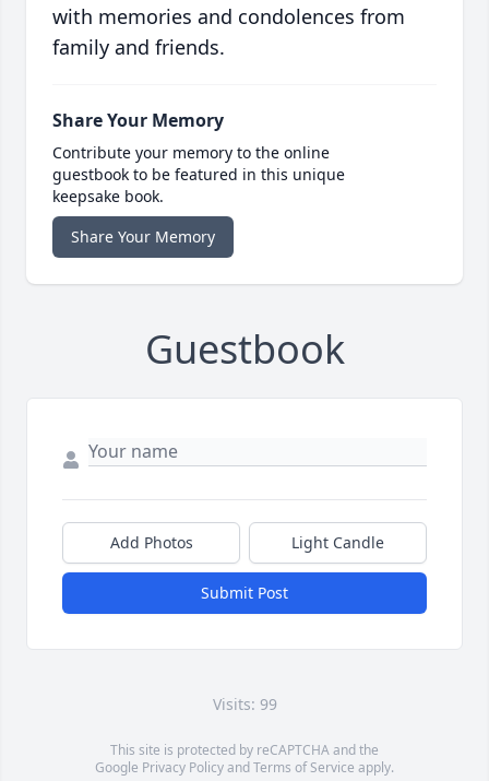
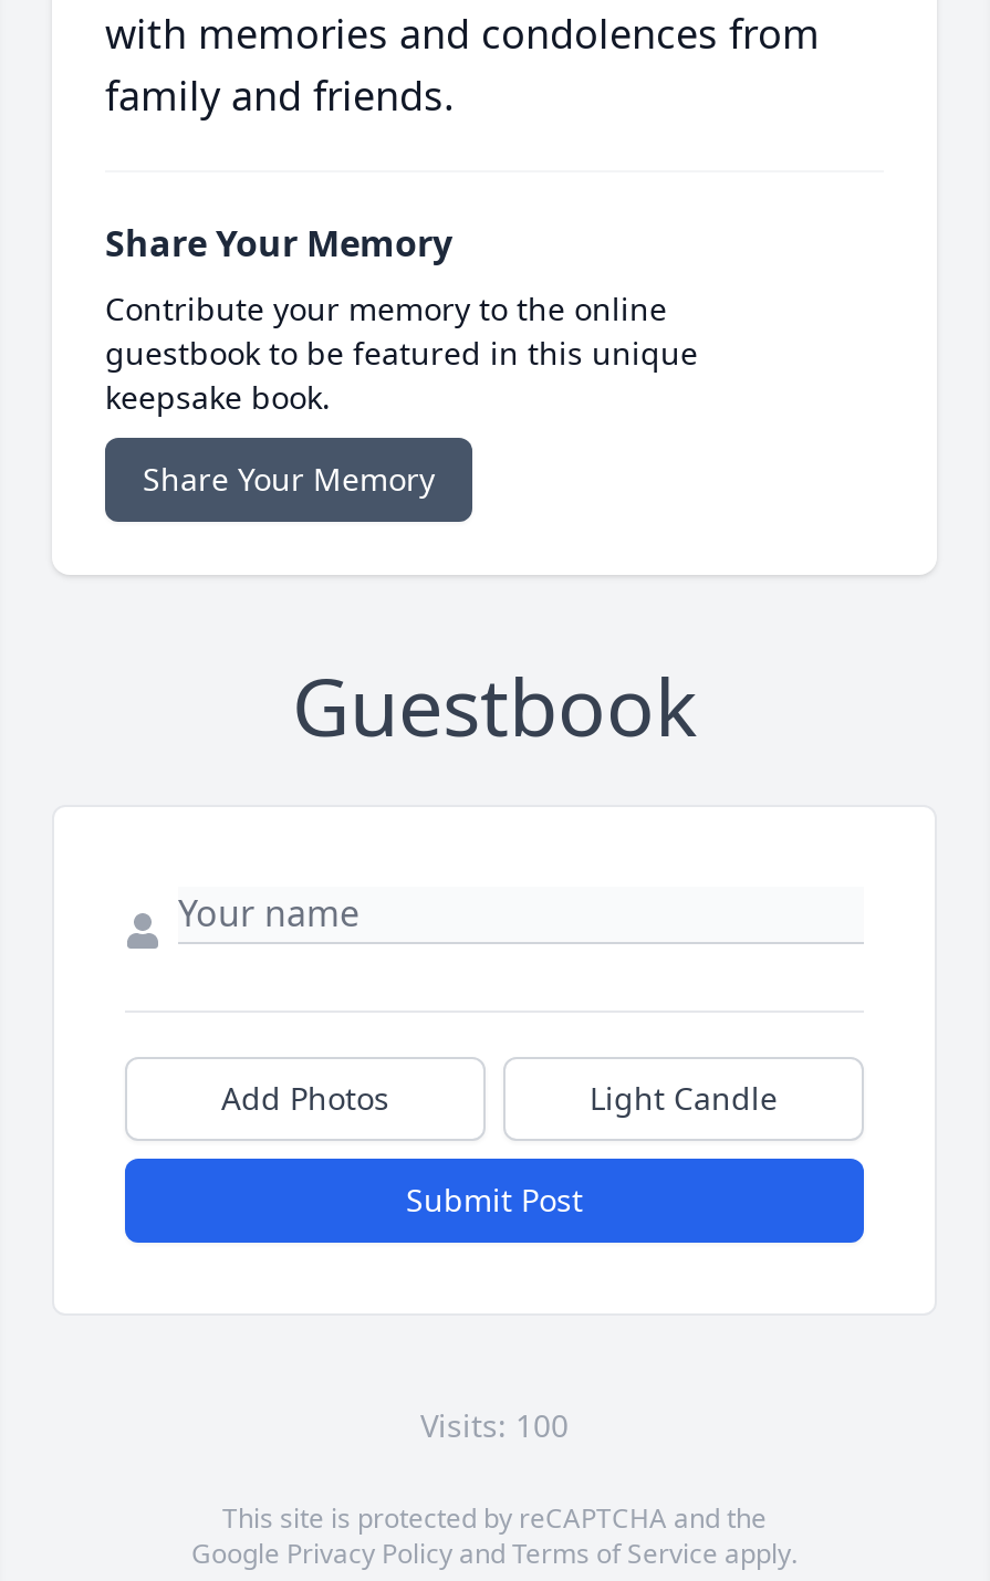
- Visits: 99
+ Visits: 100
